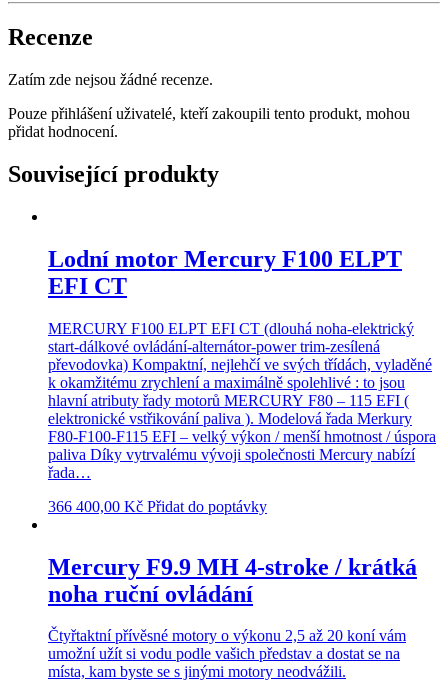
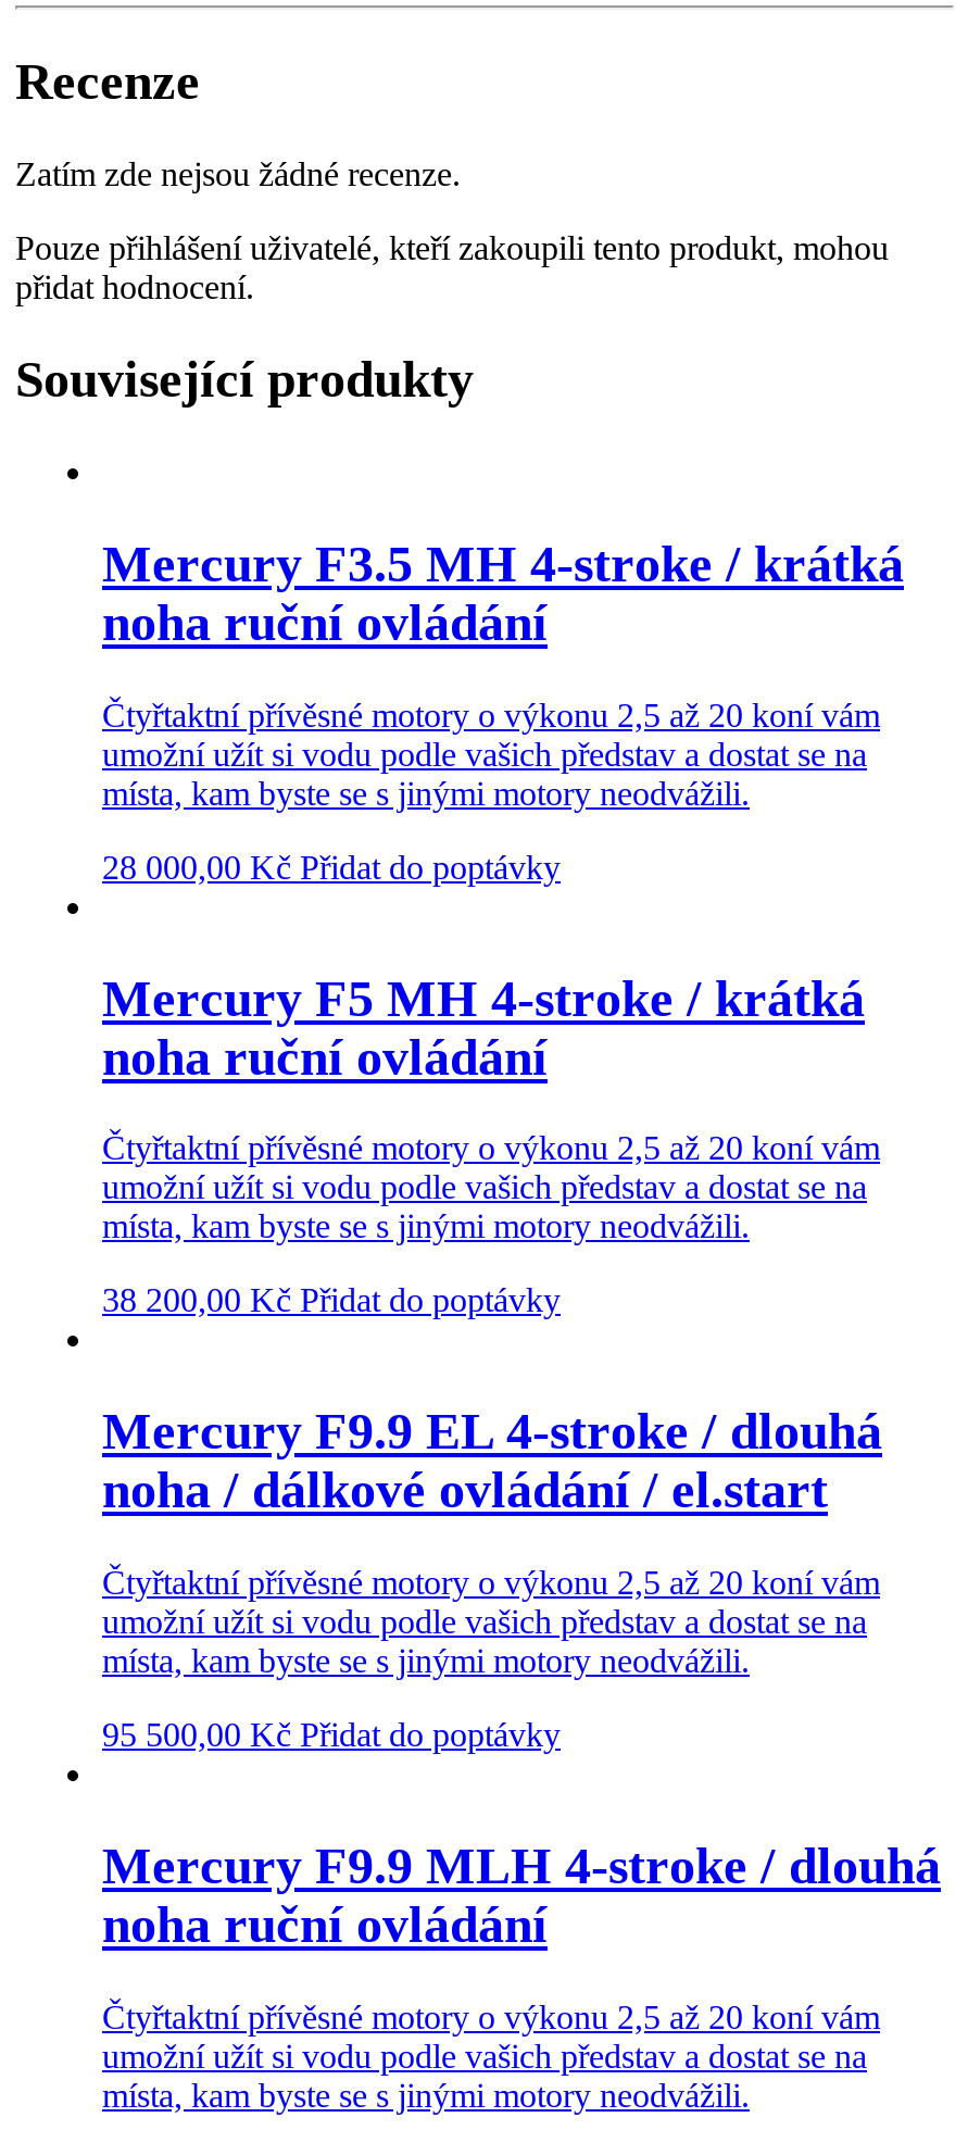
- Lodní motor Mercury F100 ELPT
- EFI CT
- MERCURY F100 ELPT EFI CT (dlouhá noha-elektrický
- start-dálkové ovládání-alternátor-power trim-zesílená
- převodovka) Kompaktní, nejlehčí ve svých třídách, vyladěné
- k okamžitému zrychlení a maximálně spolehlivé : to jsou
- hlavní atributy řady motorů MERCURY F80 – 115 EFI (
- elektronické vstřikování paliva ). Modelová řada Merkury
- F80-F100-F115 EFI – velký výkon / menší hmotnost / úspora
- paliva Díky vytrvalému vývoji společnosti Mercury nabízí
- řada…
- 366 400,00 Kč Přidat do poptávky
- Mercury F9.9 MH 4-stroke / krátká
+ Mercury F3.5 MH 4-stroke / krátká
+ noha ruční ovládání
+ Čtyřtaktní přívěsné motory o výkonu 2,5 až 20 koní vám
+ umožní užít si vodu podle vašich představ a dostat se na
+ místa, kam byste se s jinými motory neodvážili.
+ 28 000,00 Kč Přidat do poptávky
+ Mercury F5 MH 4-stroke / krátká
+ noha ruční ovládání
+ Čtyřtaktní přívěsné motory o výkonu 2,5 až 20 koní vám
+ umožní užít si vodu podle vašich představ a dostat se na
+ místa, kam byste se s jinými motory neodvážili.
+ 38 200,00 Kč Přidat do poptávky
+ Mercury F9.9 EL 4-stroke / dlouhá
+ noha / dálkové ovládání / el.start
+ Čtyřtaktní přívěsné motory o výkonu 2,5 až 20 koní vám
+ umožní užít si vodu podle vašich představ a dostat se na
+ místa, kam byste se s jinými motory neodvážili.
+ 95 500,00 Kč Přidat do poptávky
+ Mercury F9.9 MLH 4-stroke / dlouhá
